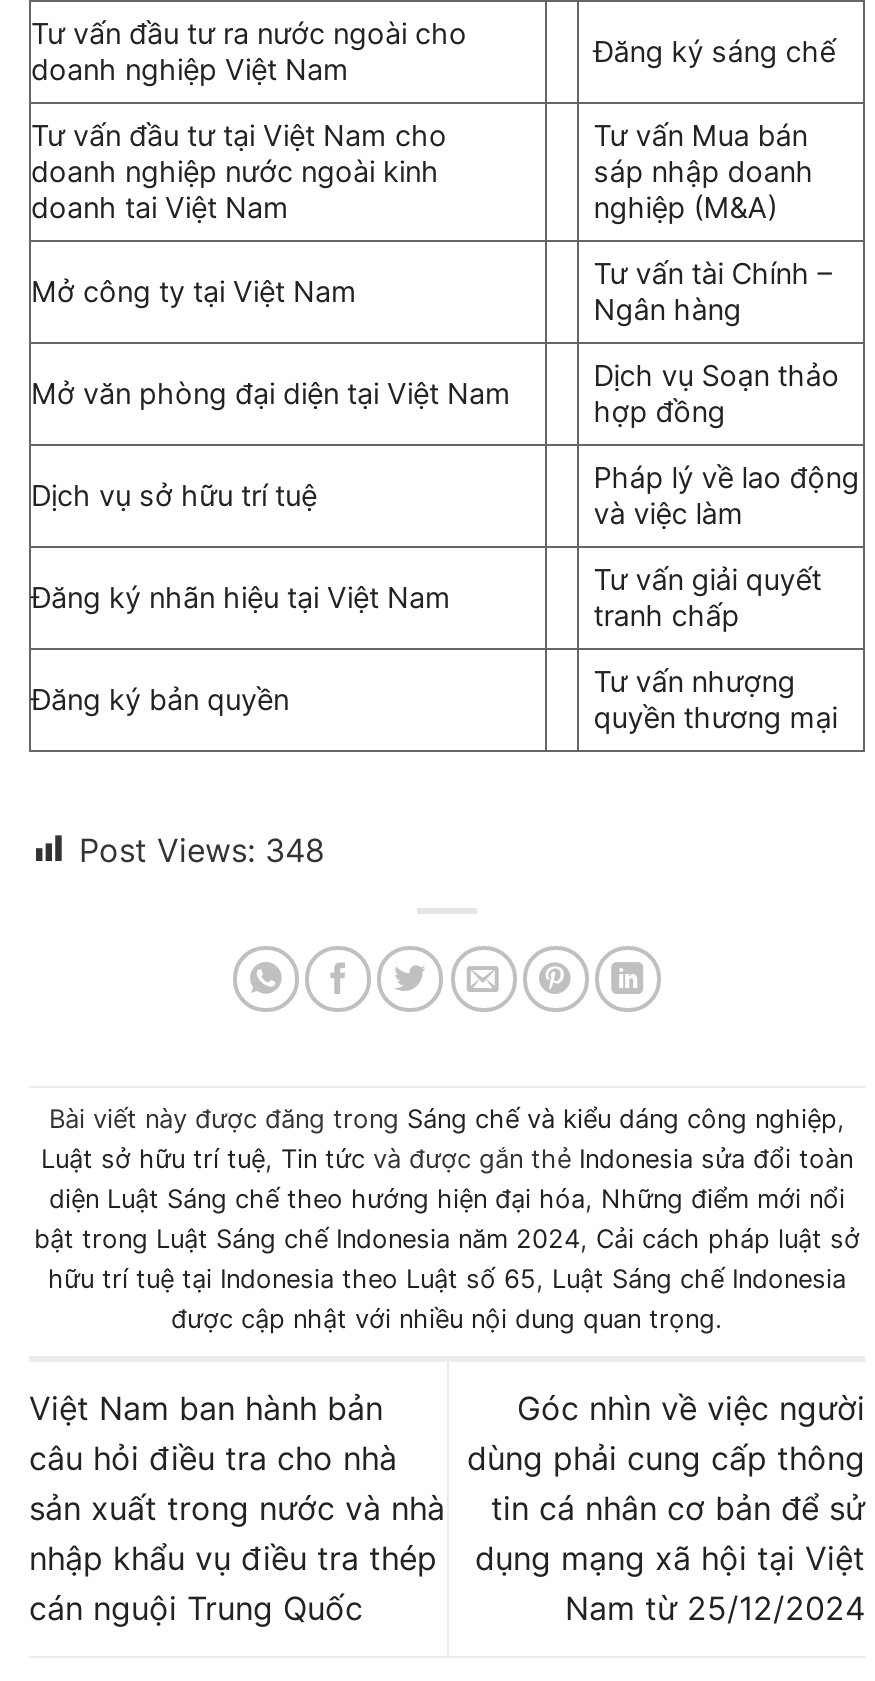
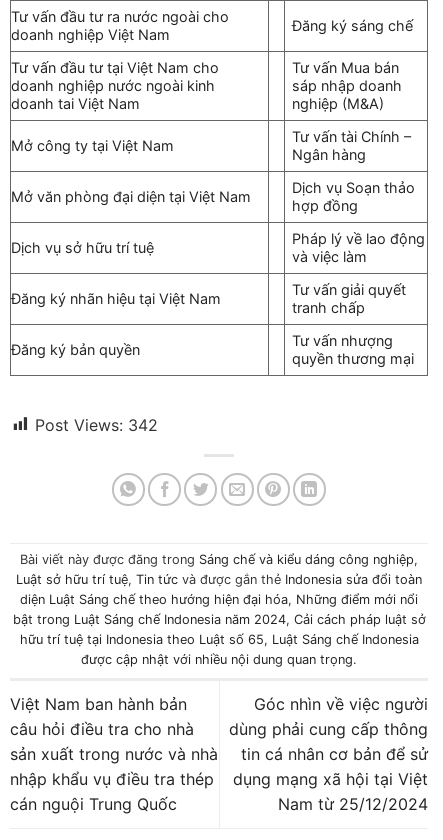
- Post Views: 348
+ Post Views: 342
